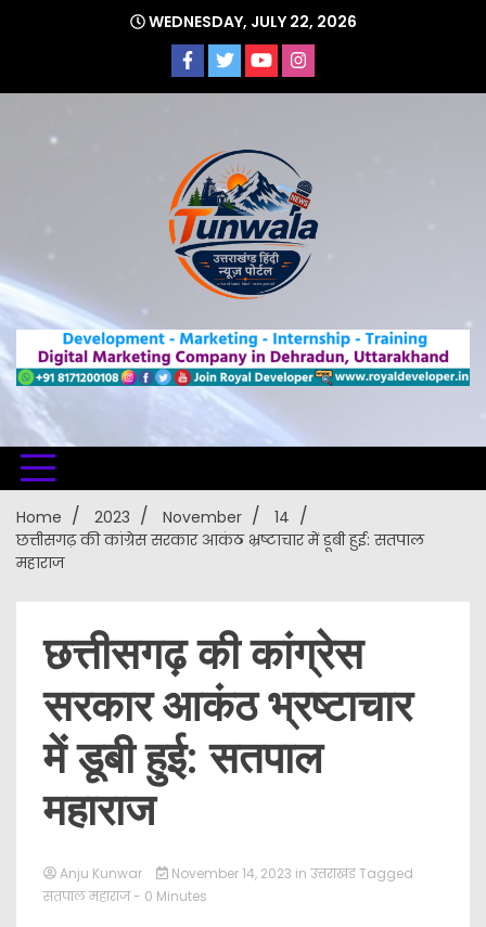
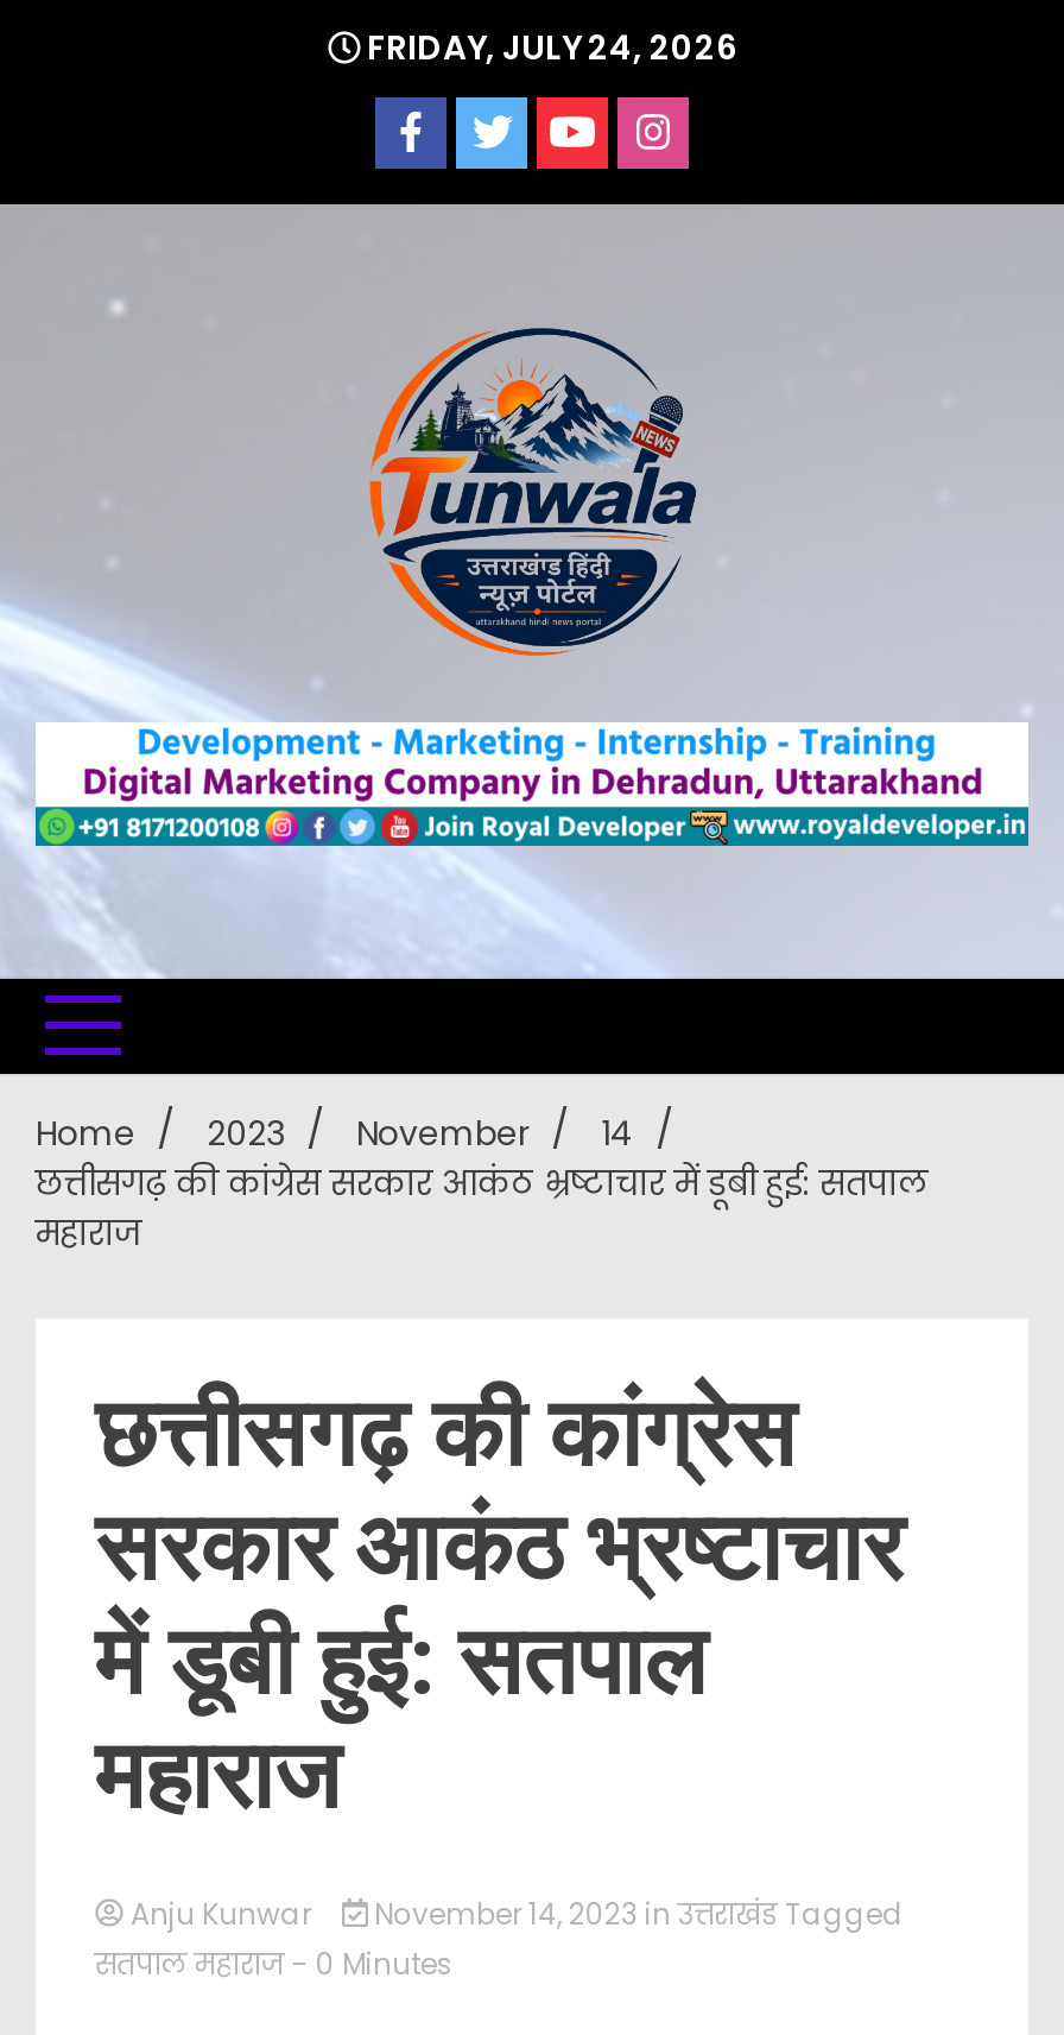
- WEDNESDAY, JULY 22, 2026
+ FRIDAY, JULY 24, 2026
